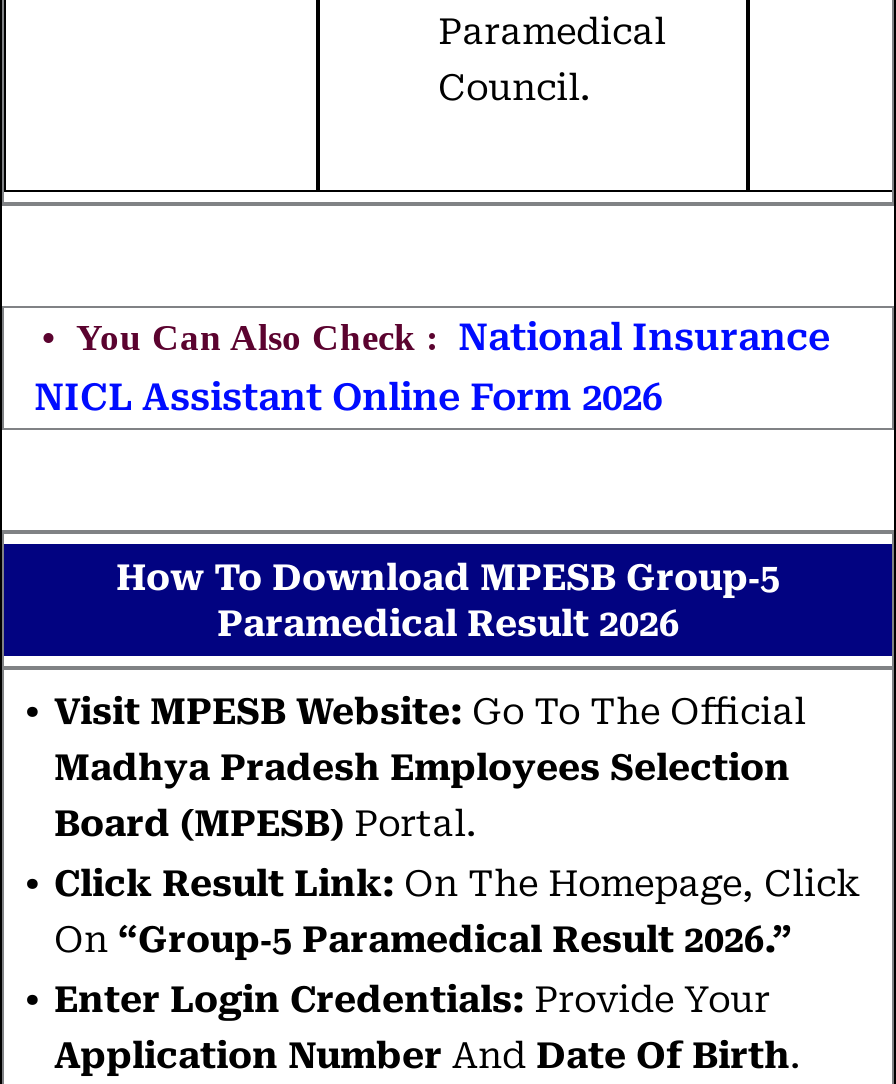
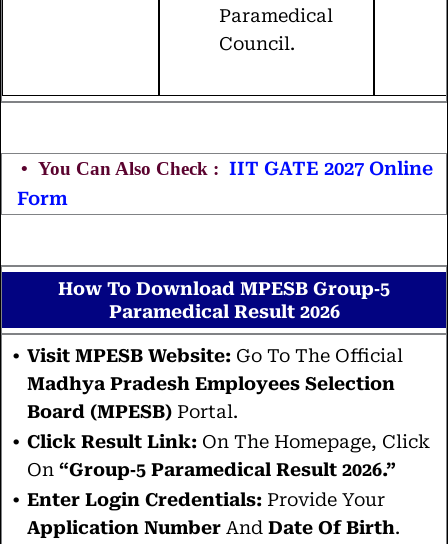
- National Insurance
- NICL Assistant Online Form 2026
+ IIT GATE 2027 Online
+ Form
